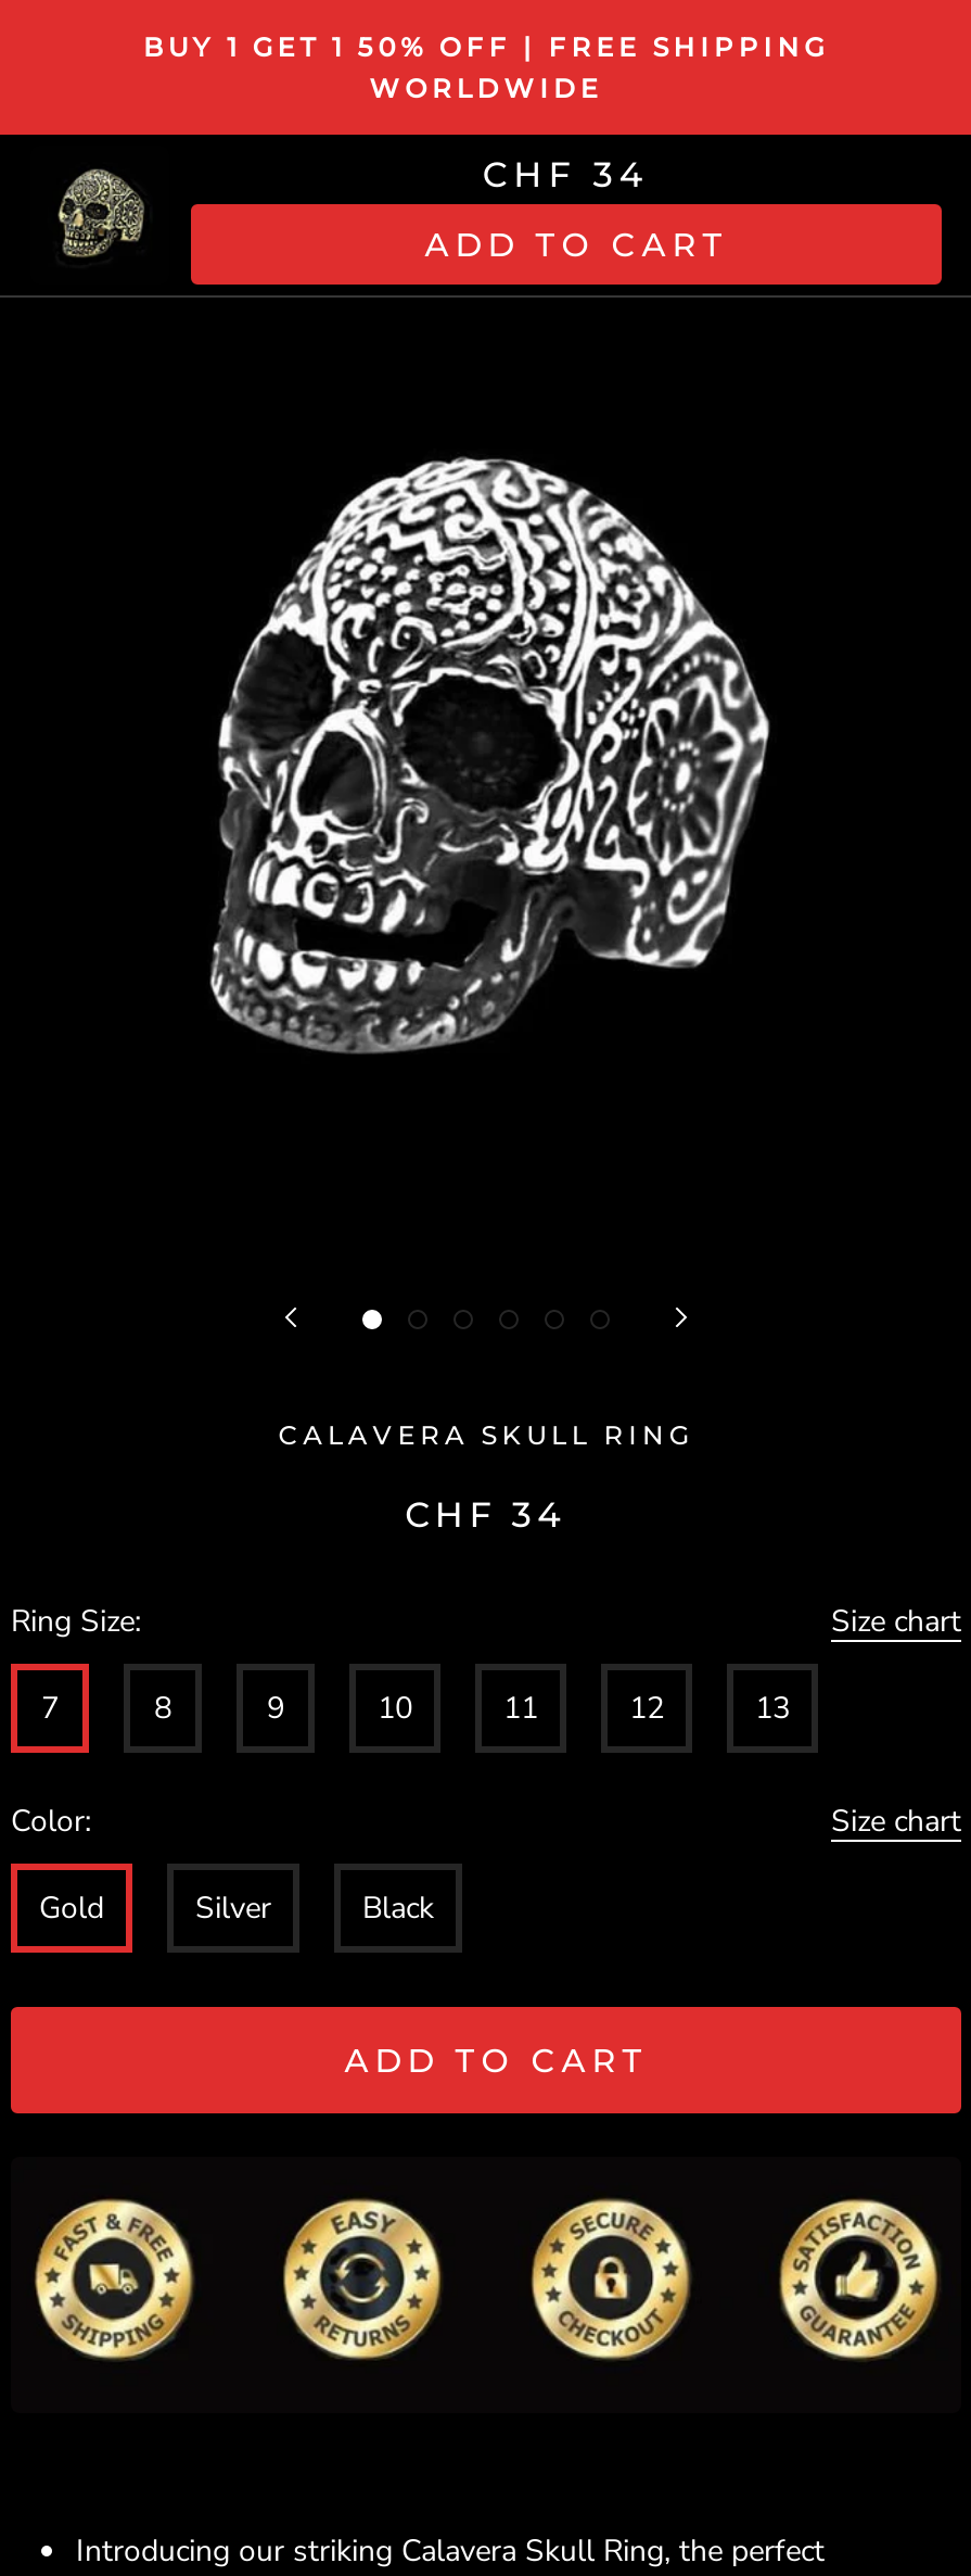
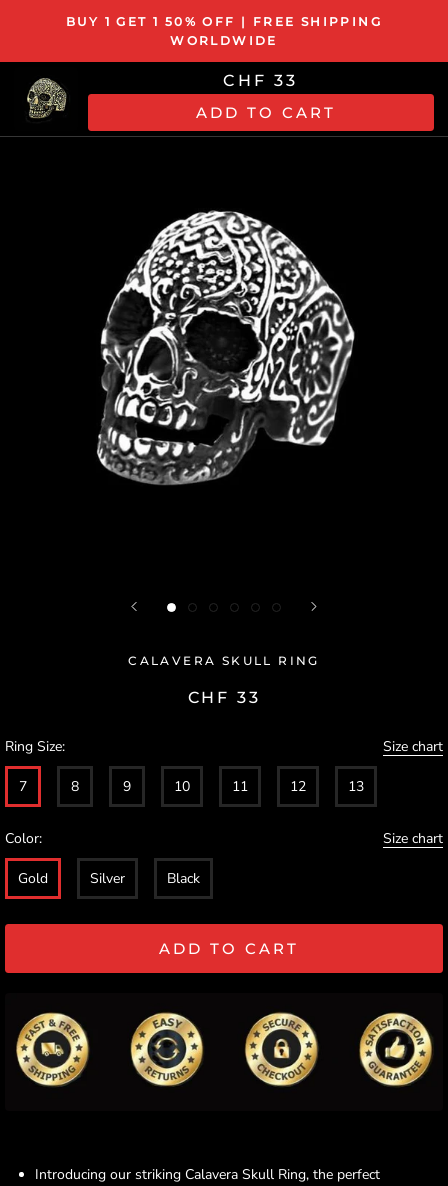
- CHF 34
+ CHF 33

- CHF 34
+ CHF 33
